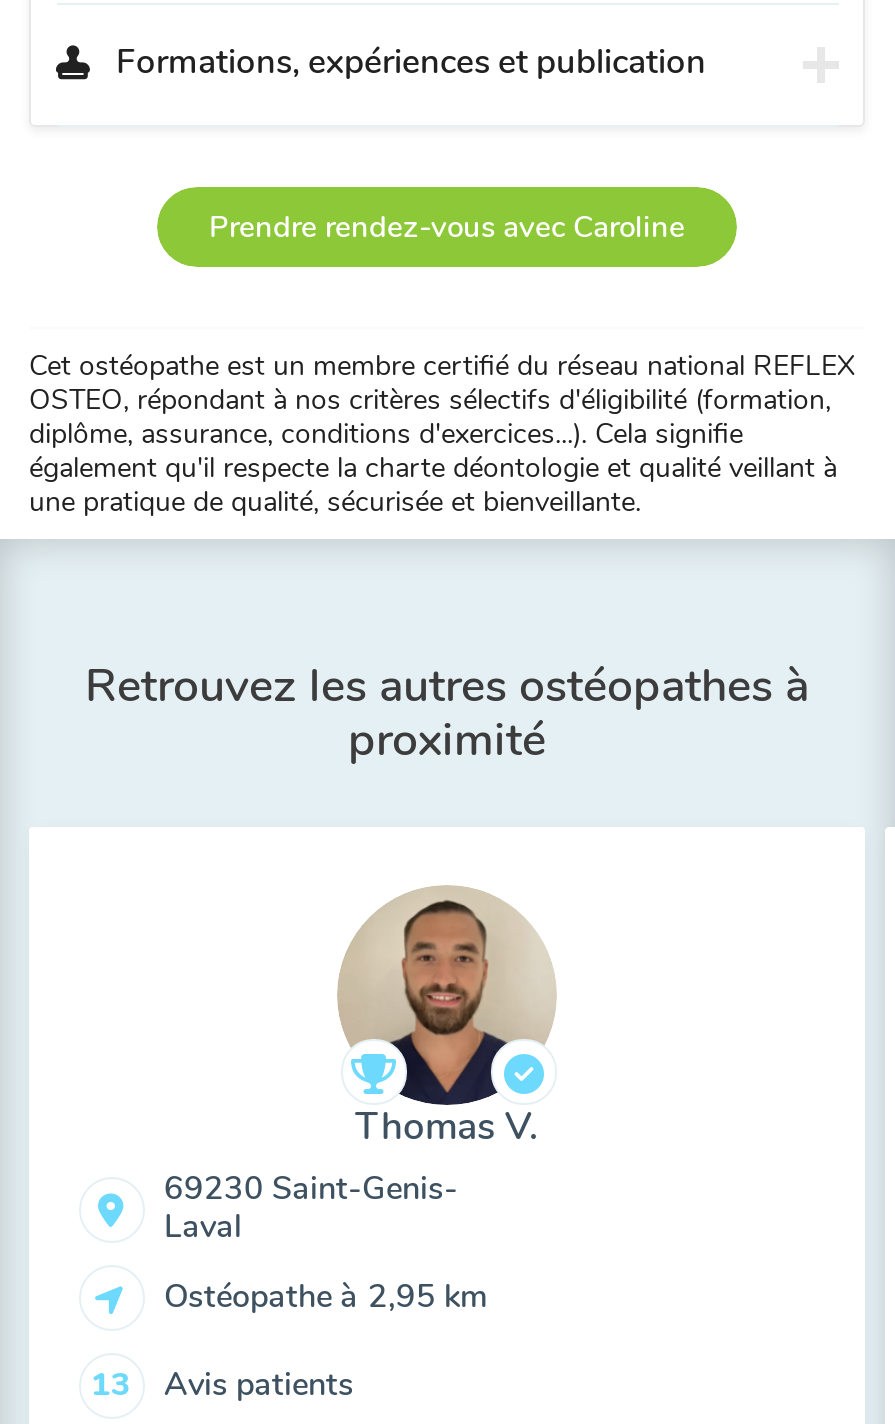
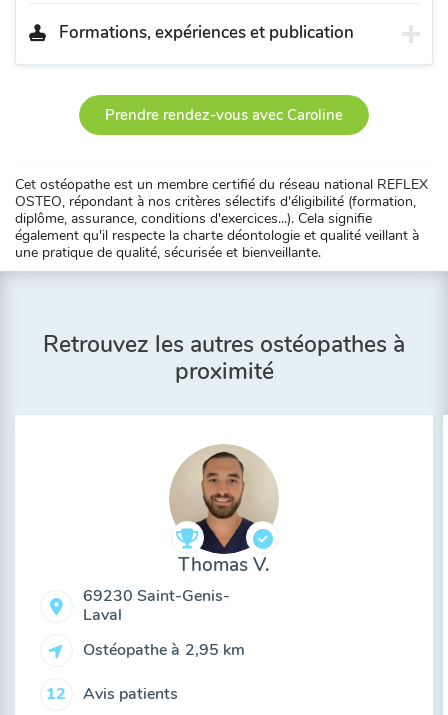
- 13 Avis patients
+ 12 Avis patients
